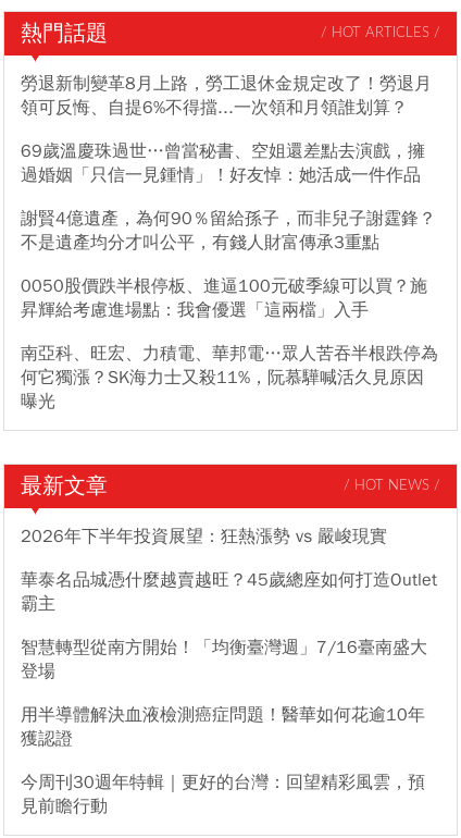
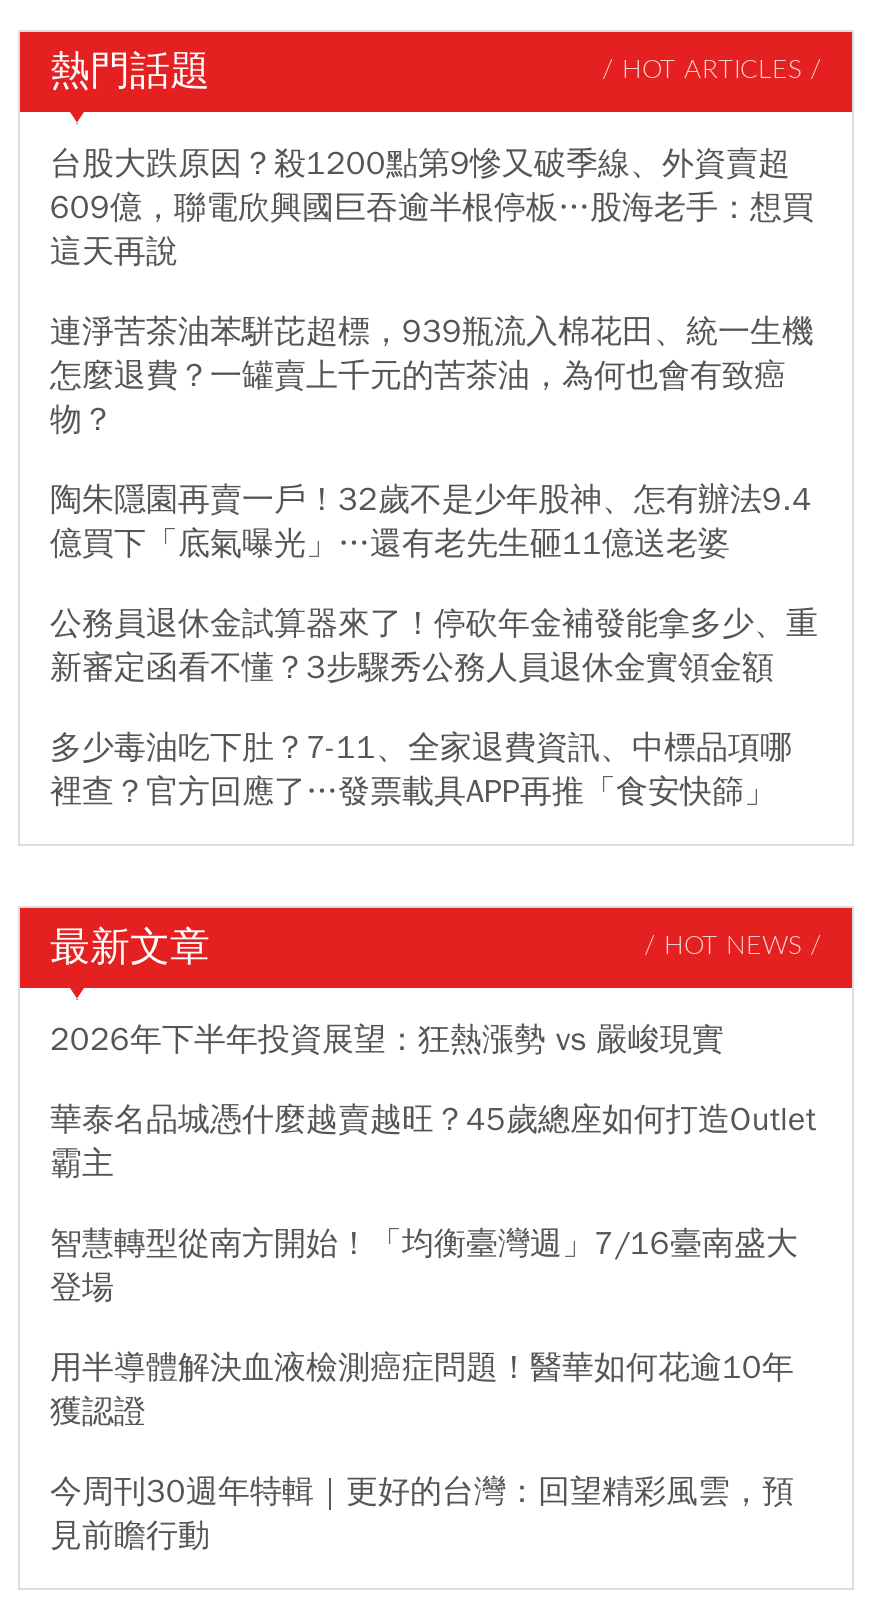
- 勞退新制變革8月上路，勞工退休金規定改了！勞退月
- 領可反悔、自提6%不得擋...一次領和月領誰划算？
+ 台股大跌原因？殺1200點第9慘又破季線、外資賣超
+ 609億，聯電欣興國巨吞逾半根停板…股海老手：想買
+ 這天再說

- 69歲溫慶珠過世…曾當秘書、空姐還差點去演戲，擁
- 過婚姻「只信一見鍾情」！好友悼：她活成一件作品
+ 連淨苦茶油苯駢芘超標，939瓶流入棉花田、統一生機
+ 怎麼退費？一罐賣上千元的苦茶油，為何也會有致癌
+ 物？

- 謝賢4億遺產，為何90％留給孫子，而非兒子謝霆鋒？
- 不是遺產均分才叫公平，有錢人財富傳承3重點
+ 陶朱隱園再賣一戶！32歲不是少年股神、怎有辦法9.4
+ 億買下「底氣曝光」…還有老先生砸11億送老婆

- 0050股價跌半根停板、進逼100元破季線可以買？施
- 昇輝給考慮進場點：我會優選「這兩檔」入手
+ 公務員退休金試算器來了！停砍年金補發能拿多少、重
+ 新審定函看不懂？3步驟秀公務人員退休金實領金額

- 南亞科、旺宏、力積電、華邦電…眾人苦吞半根跌停為
- 何它獨漲？SK海力士又殺11%，阮慕驊喊活久見原因
- 曝光
+ 多少毒油吃下肚？7-11、全家退費資訊、中標品項哪
+ 裡查？官方回應了…發票載具APP再推「食安快篩」
